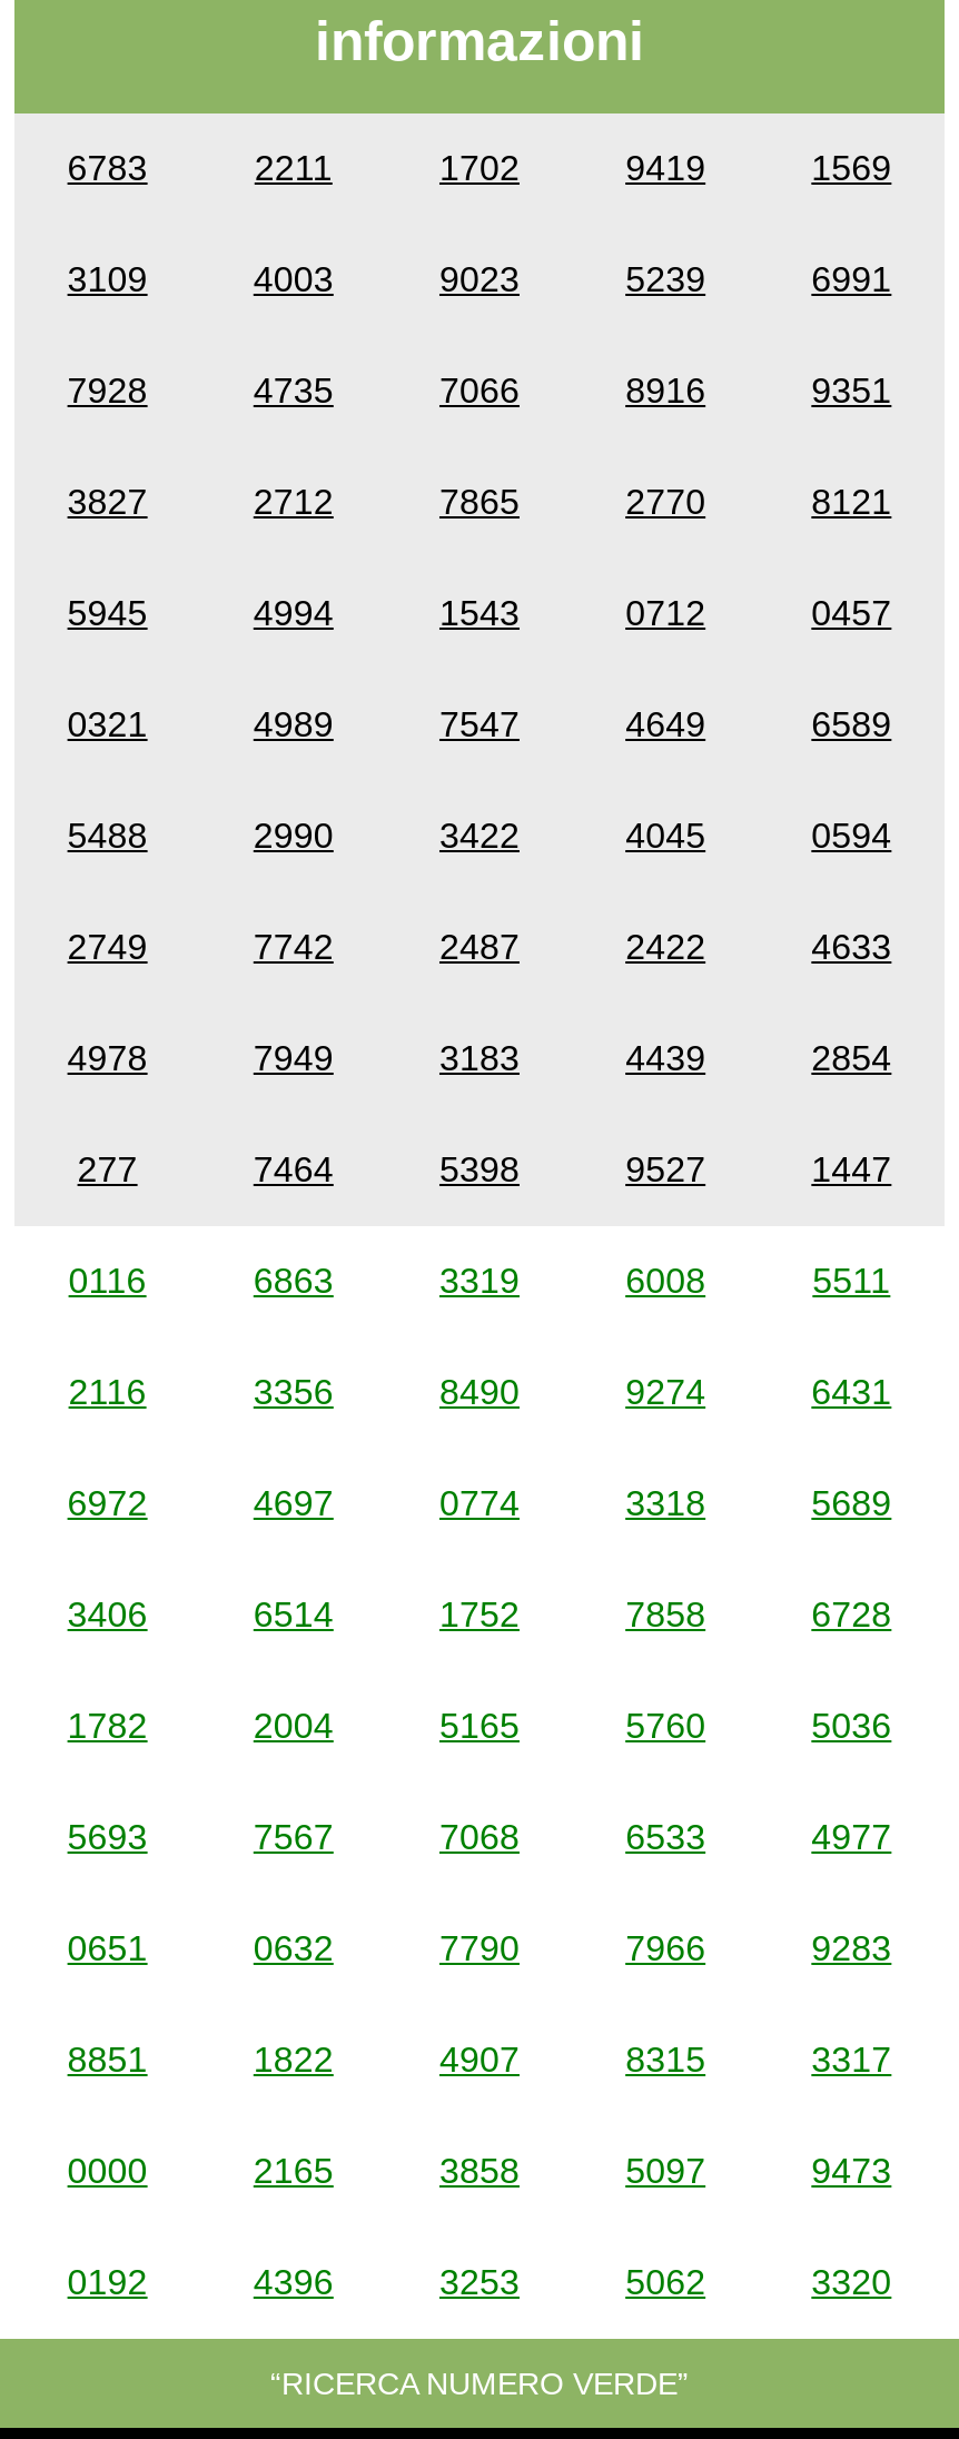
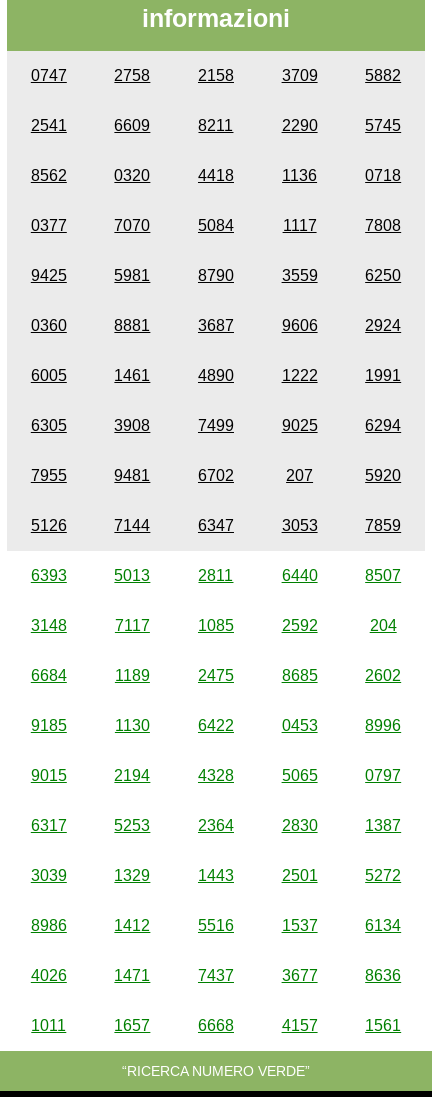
- 6783
+ 0747

- 2211
+ 2758

- 1702
+ 2158

- 9419
+ 3709

- 1569
+ 5882

- 3109
+ 2541

- 4003
+ 6609

- 9023
+ 8211

- 5239
+ 2290

- 6991
+ 5745

- 7928
+ 8562

- 4735
+ 0320

- 7066
+ 4418

- 8916
+ 1136

- 9351
+ 0718

- 3827
+ 0377

- 2712
+ 7070

- 7865
+ 5084

- 2770
+ 1117

- 8121
+ 7808

- 5945
+ 9425

- 4994
+ 5981

- 1543
+ 8790

- 0712
+ 3559

- 0457
+ 6250

- 0321
+ 0360

- 4989
+ 8881

- 7547
+ 3687

- 4649
+ 9606

- 6589
+ 2924

- 5488
+ 6005

- 2990
+ 1461

- 3422
+ 4890

- 4045
+ 1222

- 0594
+ 1991

- 2749
+ 6305

- 7742
+ 3908

- 2487
+ 7499

- 2422
+ 9025

- 4633
+ 6294

- 4978
+ 7955

- 7949
+ 9481

- 3183
+ 6702

- 4439
+ 207

- 2854
+ 5920

- 277
+ 5126

- 7464
+ 7144

- 5398
+ 6347

- 9527
+ 3053

- 1447
+ 7859

- 0116
+ 6393

- 6863
+ 5013

- 3319
+ 2811

- 6008
+ 6440

- 5511
+ 8507

- 2116
+ 3148

- 3356
+ 7117

- 8490
+ 1085

- 9274
+ 2592

- 6431
+ 204

- 6972
+ 6684

- 4697
+ 1189

- 0774
+ 2475

- 3318
+ 8685

- 5689
+ 2602

- 3406
+ 9185

- 6514
+ 1130

- 1752
+ 6422

- 7858
+ 0453

- 6728
+ 8996

- 1782
+ 9015

- 2004
+ 2194

- 5165
+ 4328

- 5760
+ 5065

- 5036
+ 0797

- 5693
+ 6317

- 7567
+ 5253

- 7068
+ 2364

- 6533
+ 2830

- 4977
+ 1387

- 0651
+ 3039

- 0632
+ 1329

- 7790
+ 1443

- 7966
+ 2501

- 9283
+ 5272

- 8851
+ 8986

- 1822
+ 1412

- 4907
+ 5516

- 8315
+ 1537

- 3317
+ 6134

- 0000
+ 4026

- 2165
+ 1471

- 3858
+ 7437

- 5097
+ 3677

- 9473
+ 8636

- 0192
+ 1011

- 4396
+ 1657

- 3253
+ 6668

- 5062
+ 4157

- 3320
+ 1561
